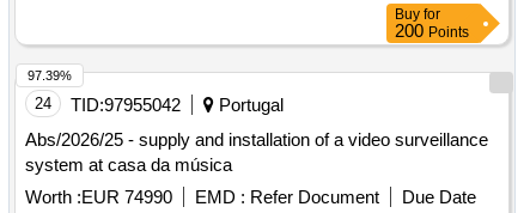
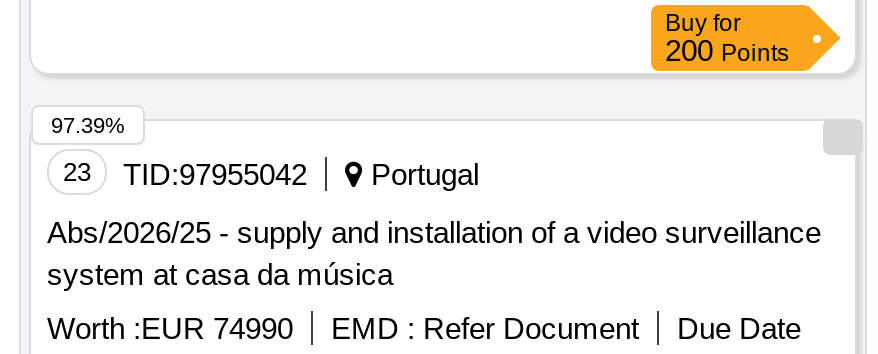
- 24 TID:97955042 Portugal
+ 23 TID:97955042 Portugal
